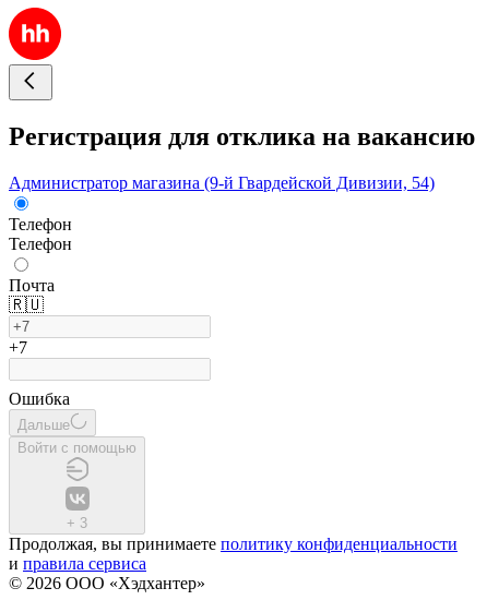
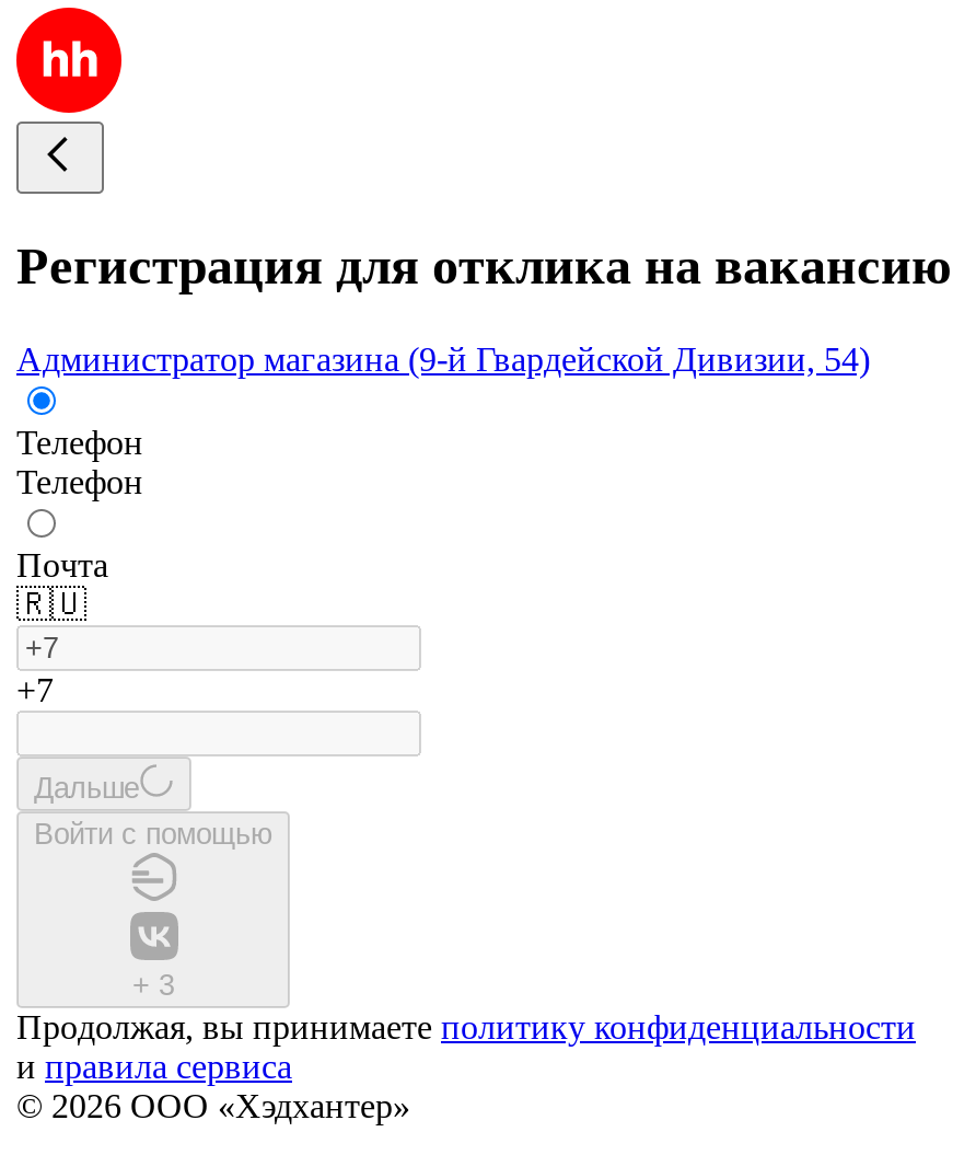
- Ошибка
